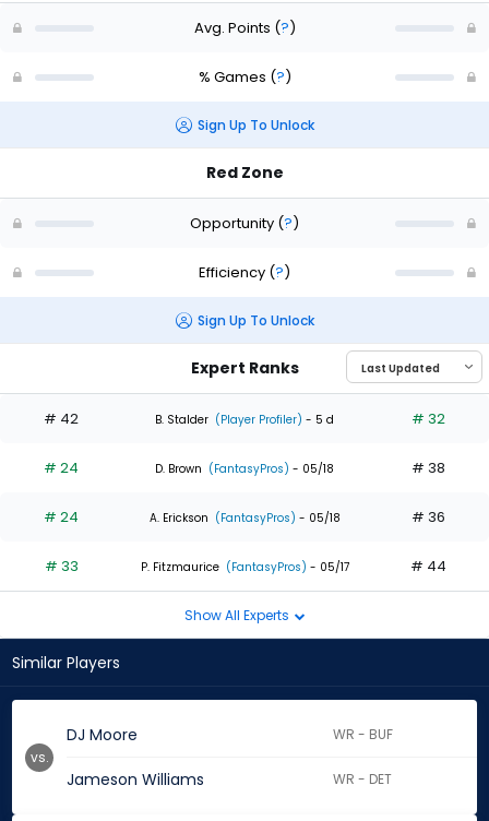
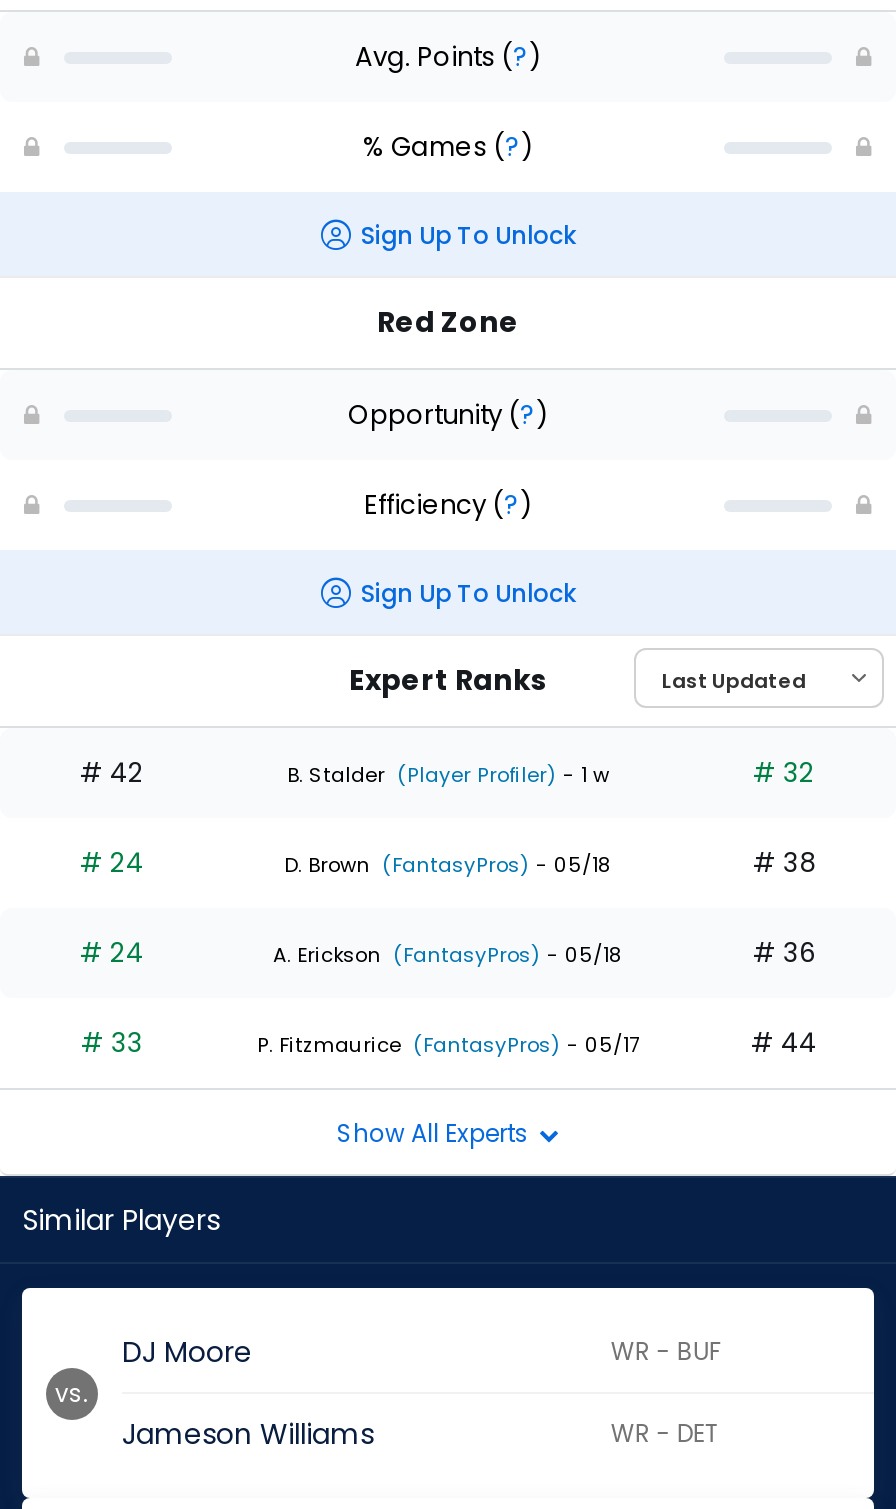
- B. Stalder (Player Profiler) - 5 d
+ B. Stalder (Player Profiler) - 1 w
